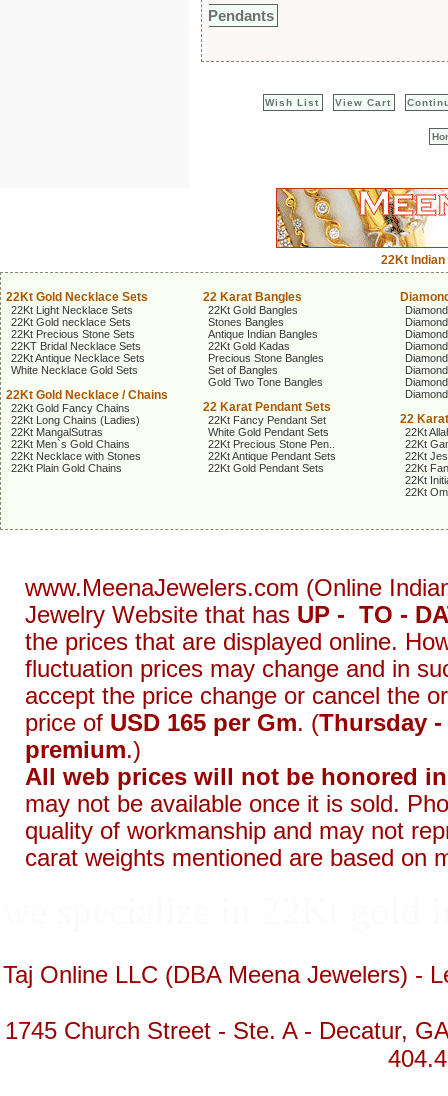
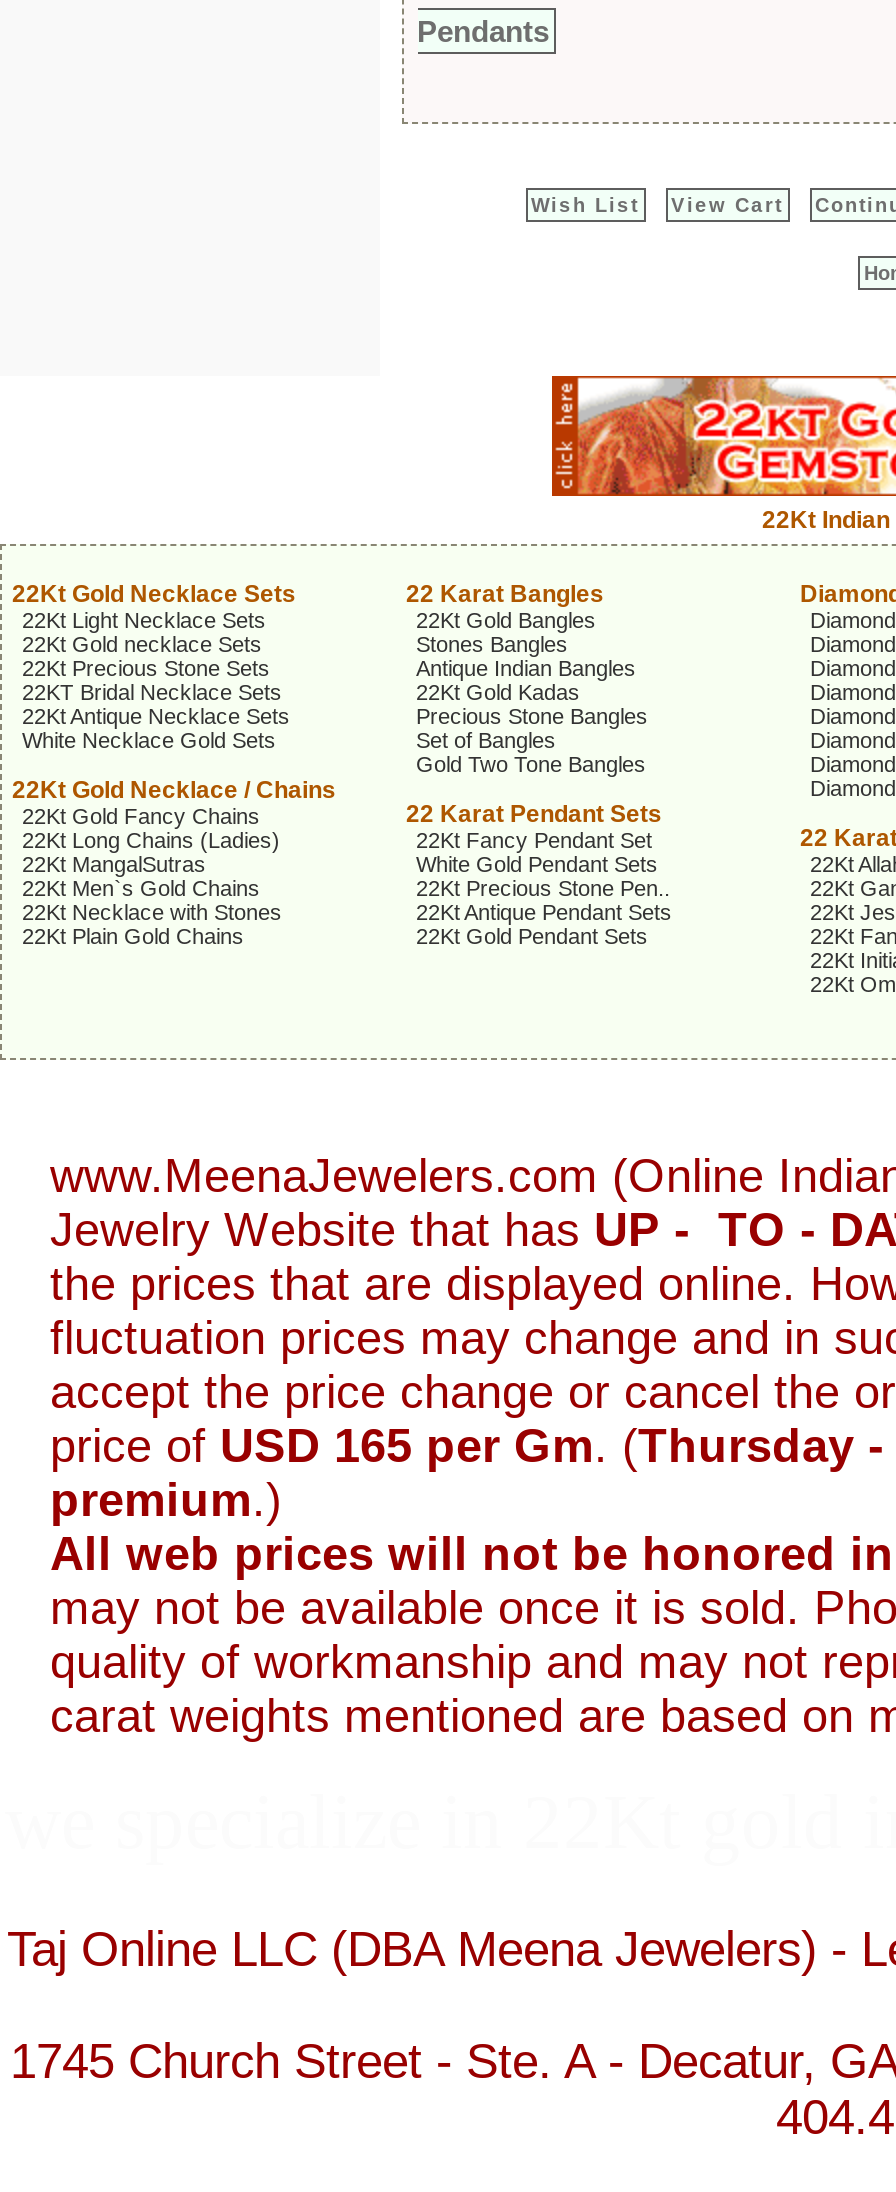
- [image]
+ [image]
